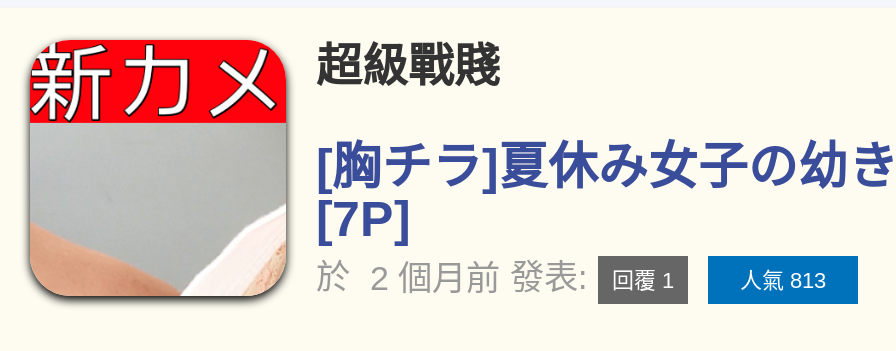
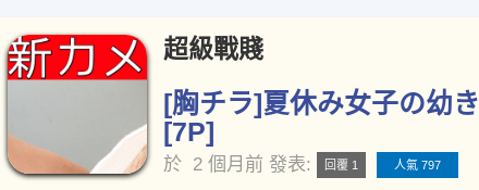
- 人氣 813
+ 人氣 797
